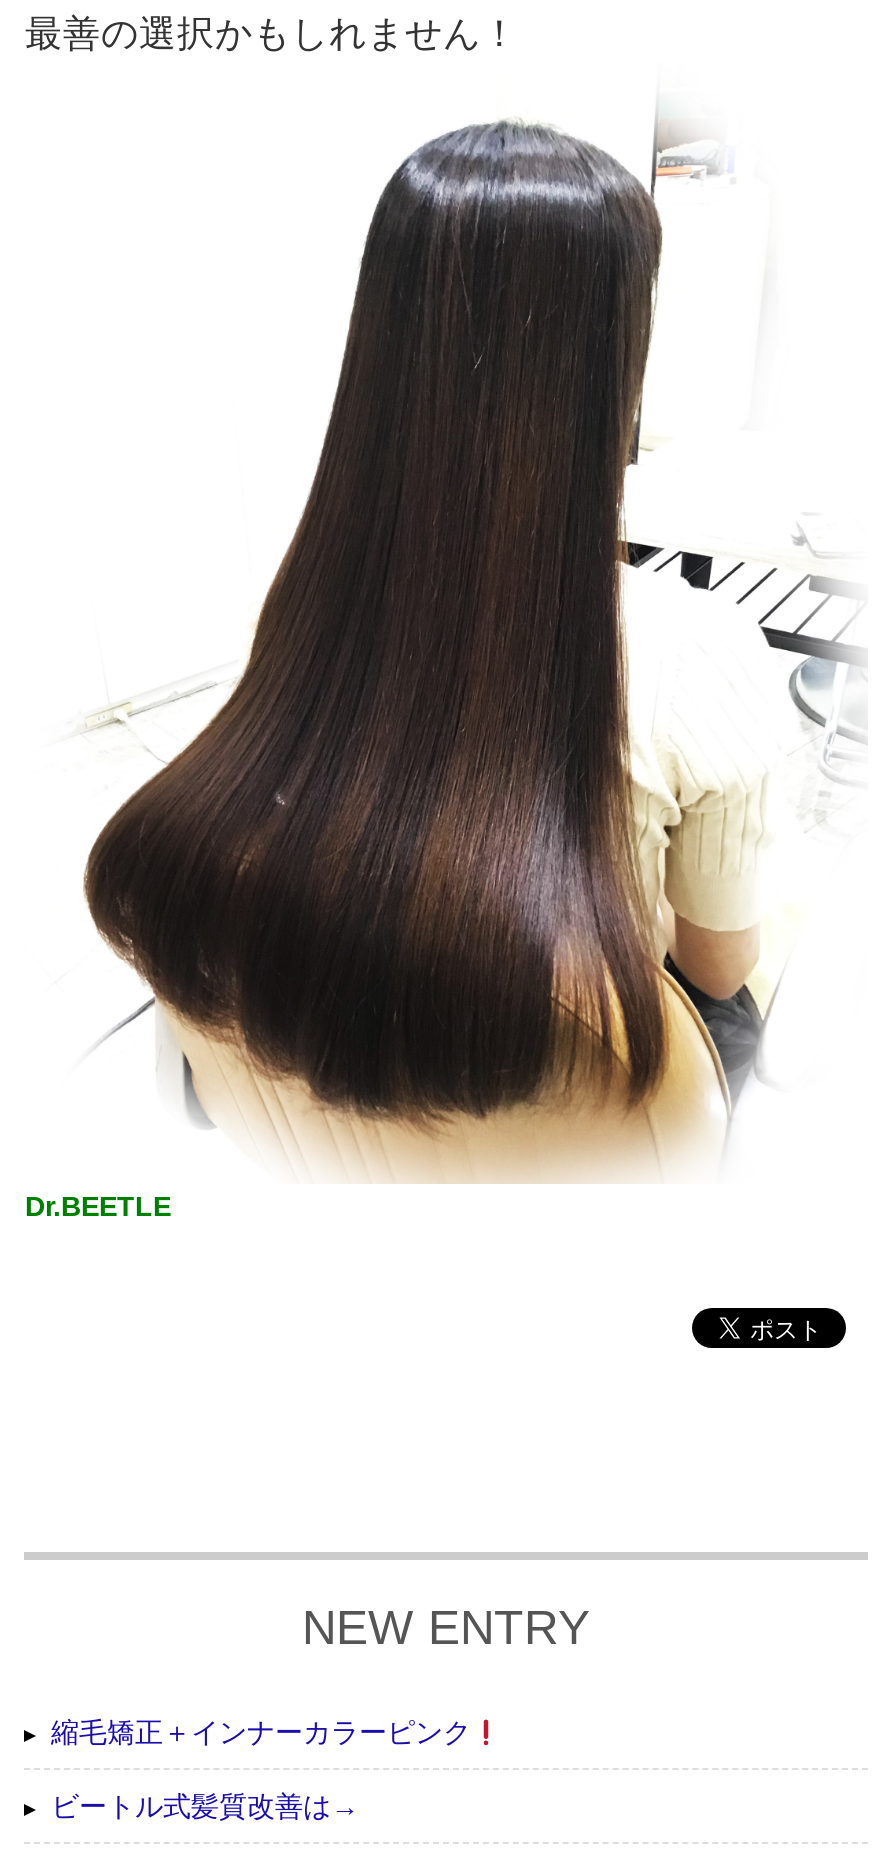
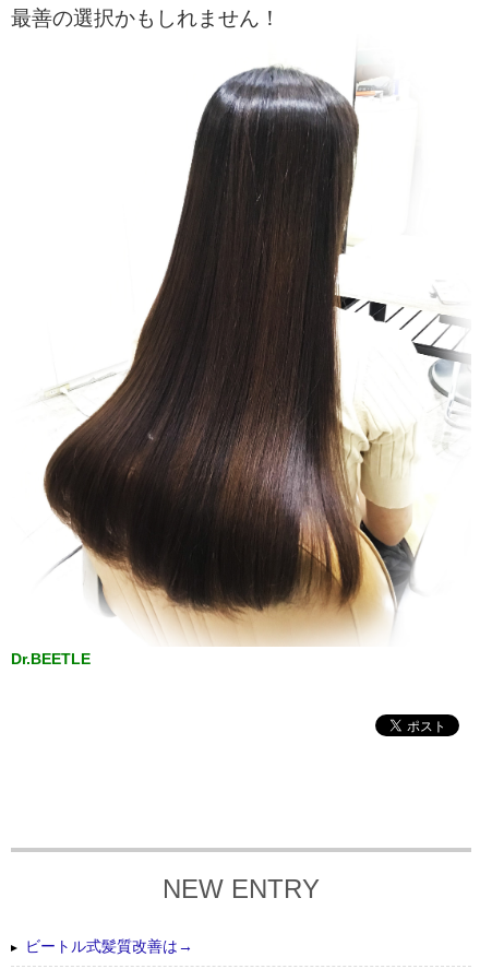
- 縮毛矯正＋インナーカラーピンク
